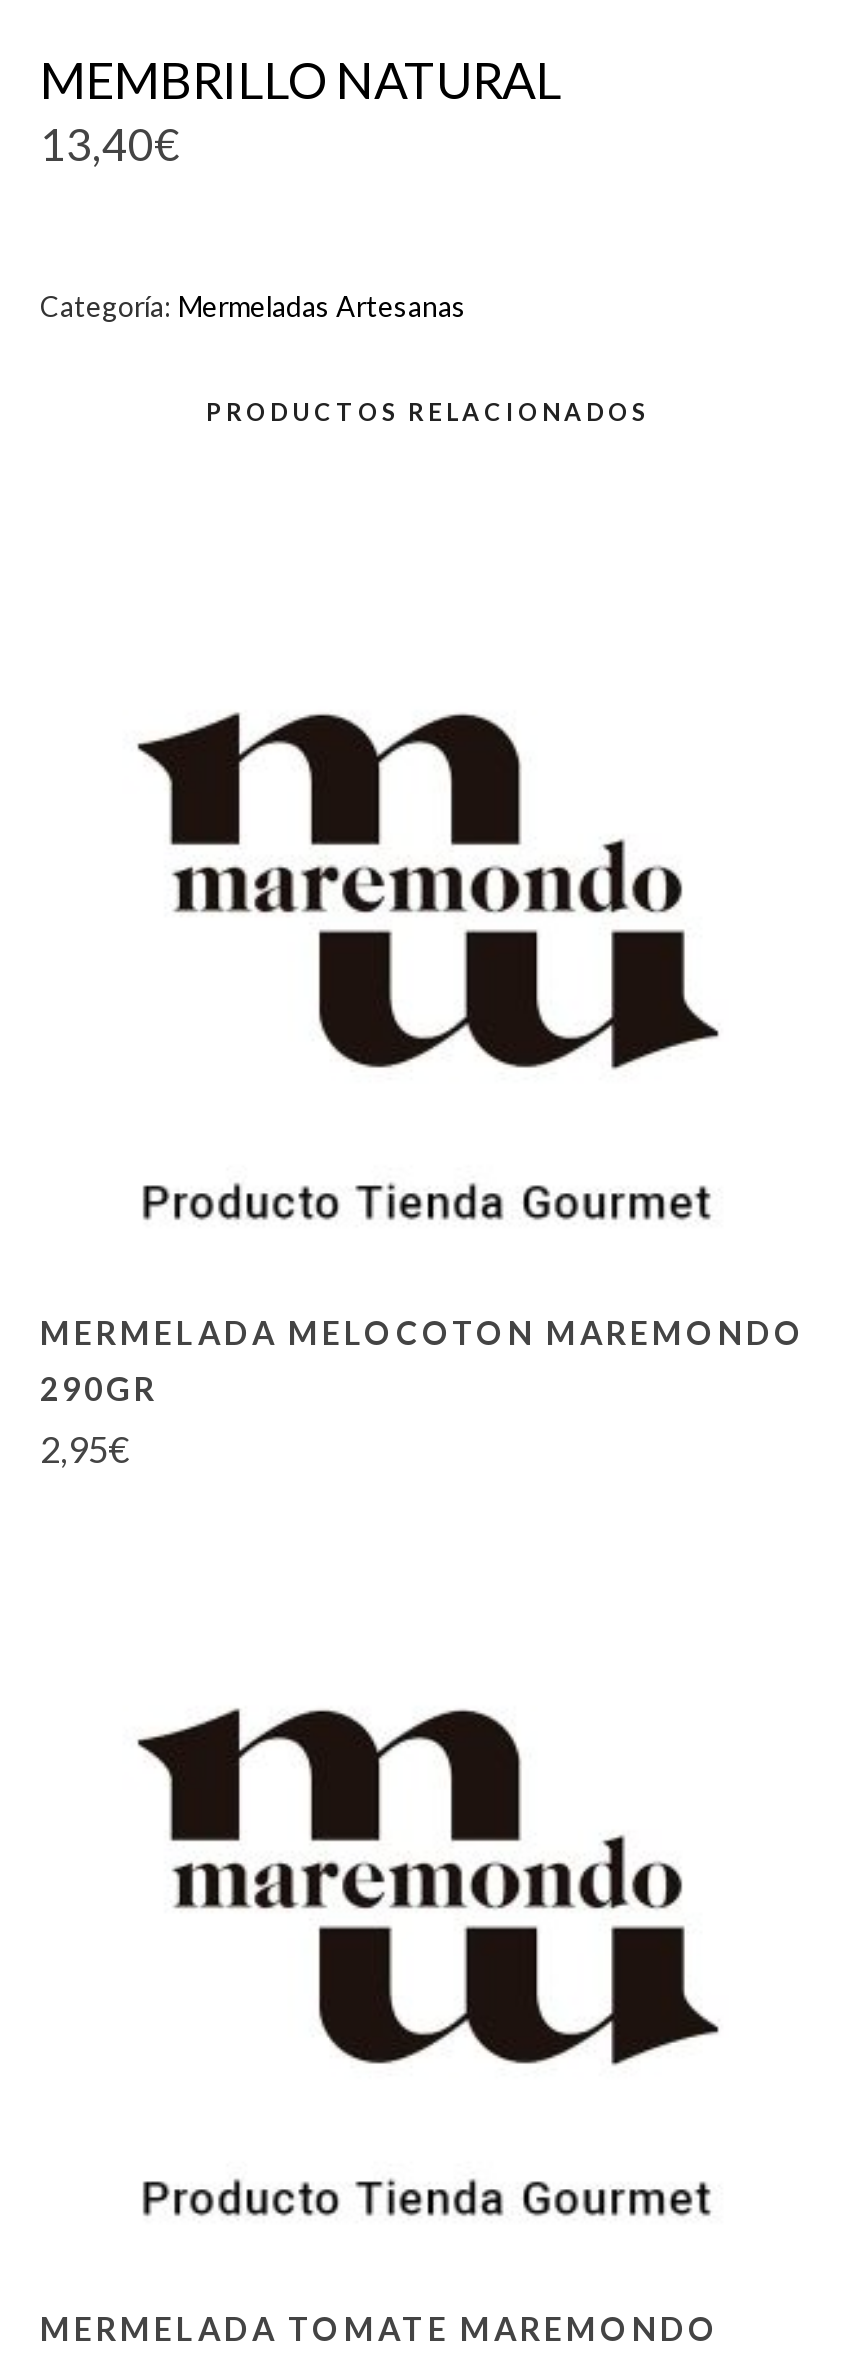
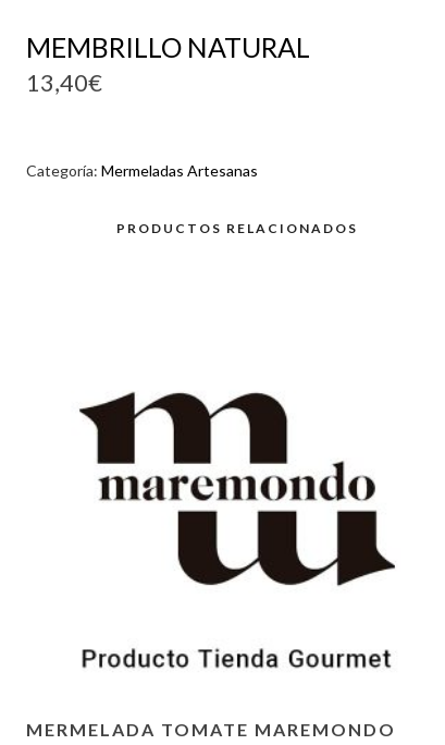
- MERMELADA MELOCOTON MAREMONDO
- 290GR
- 2,95€
